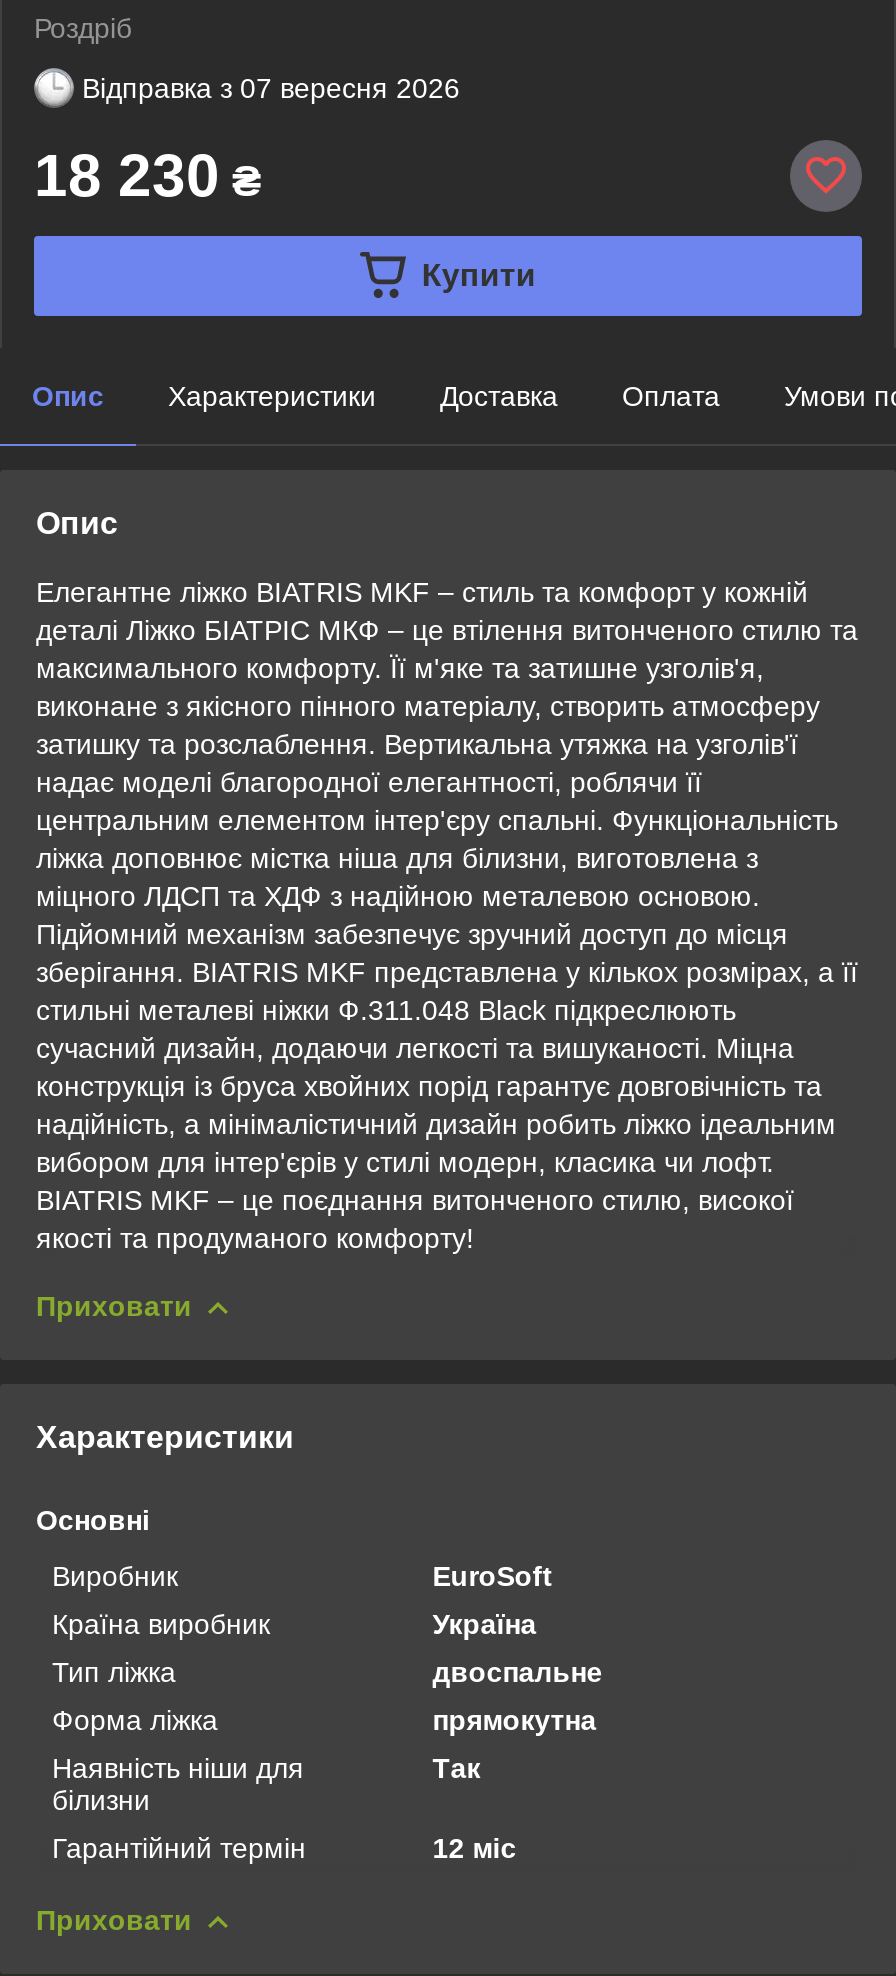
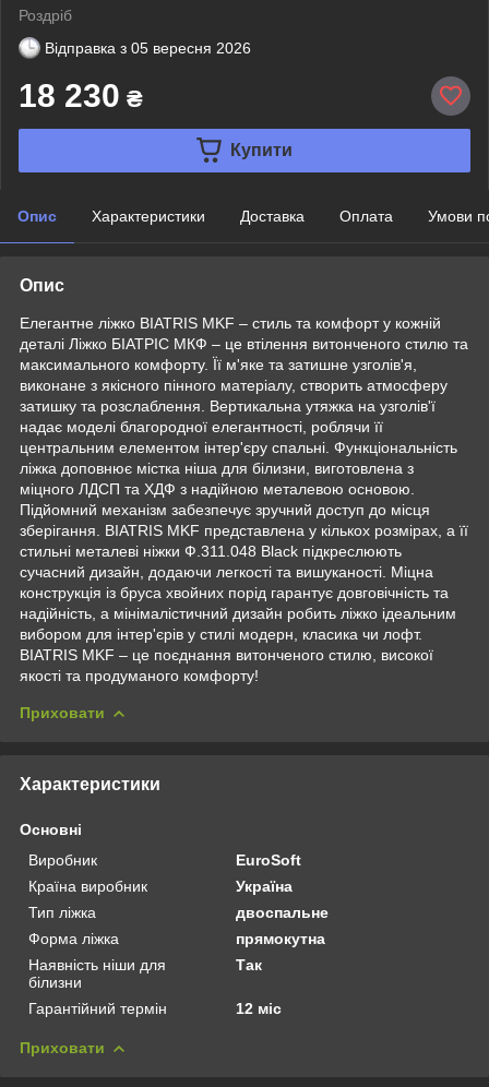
- Відправка з 07 вересня 2026
+ Відправка з 05 вересня 2026
